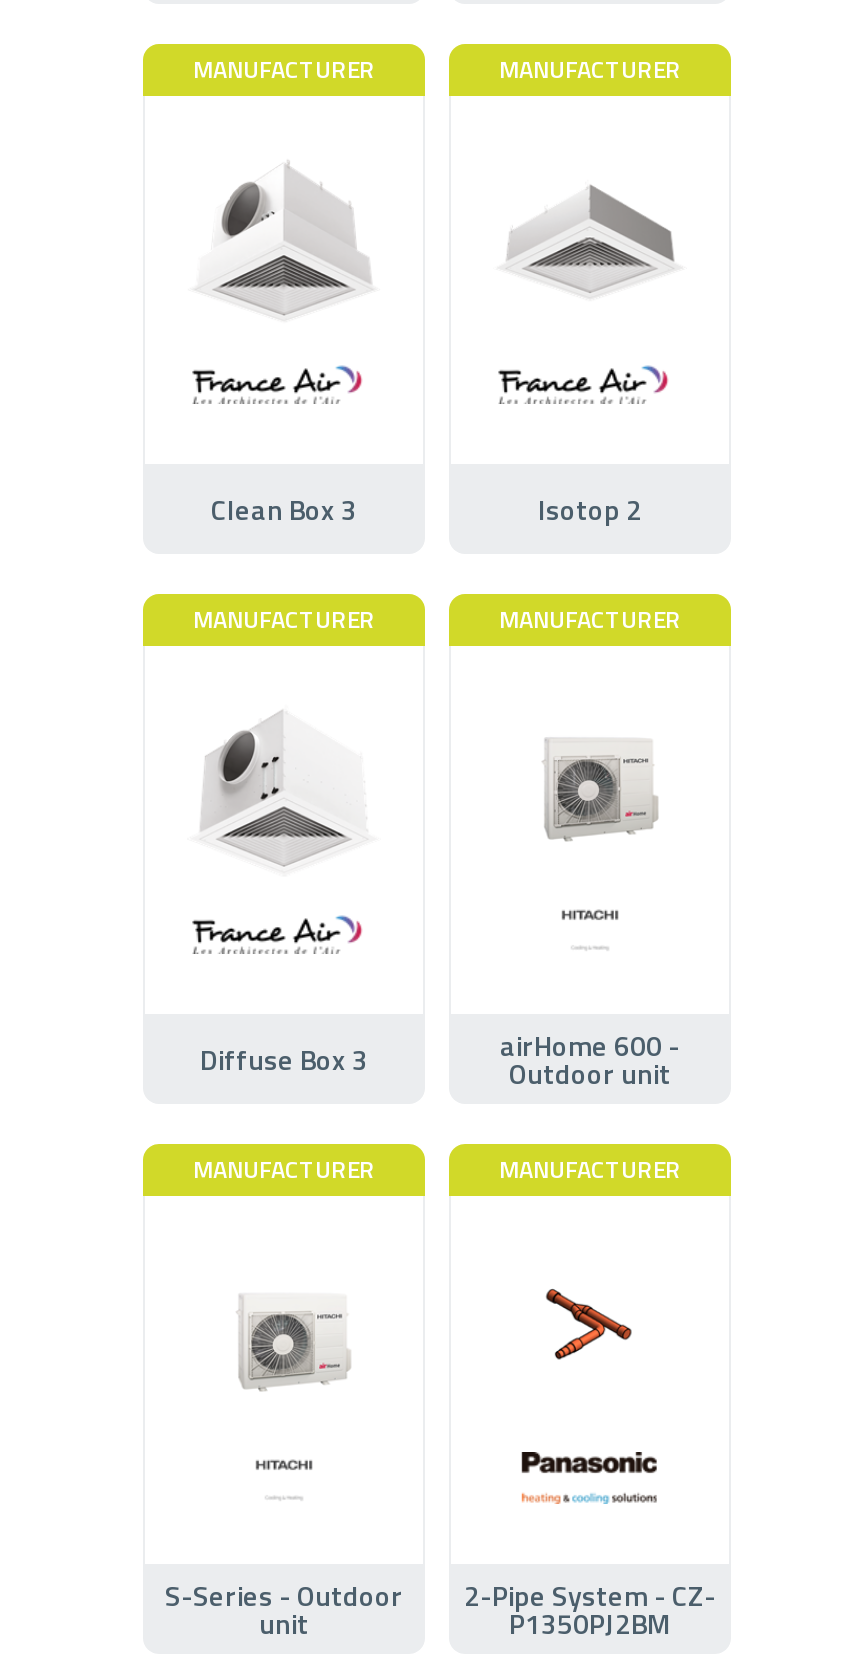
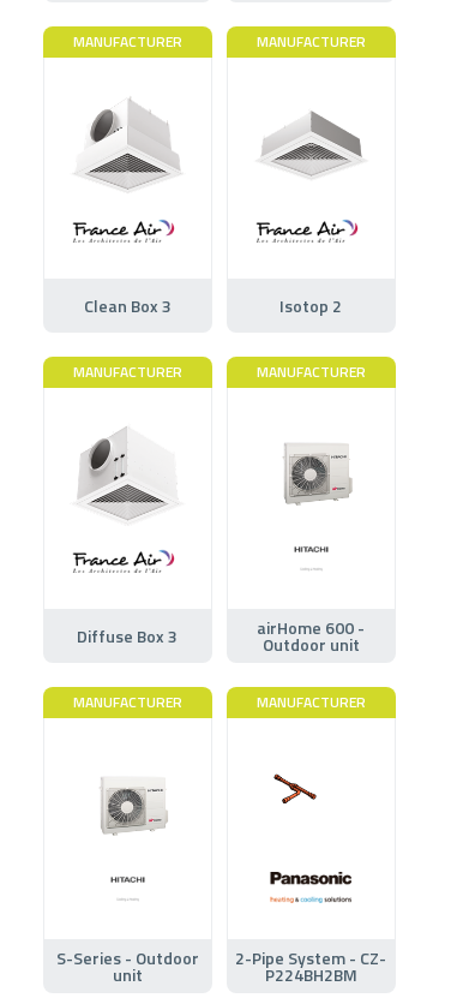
- [image]
+ [image]

- P1350PJ2BM
+ P224BH2BM
